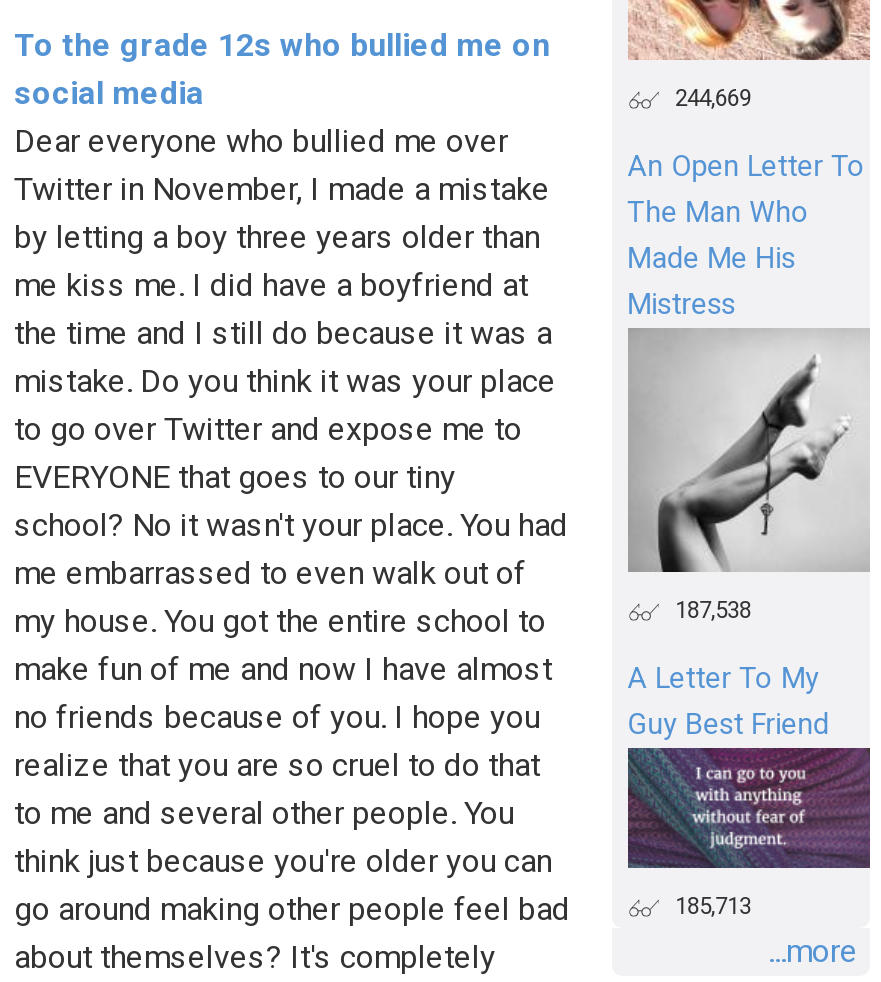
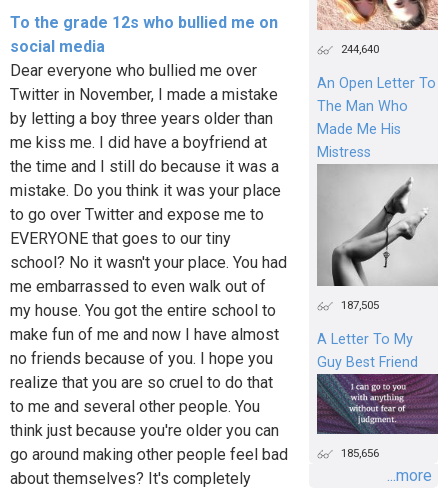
- 244,669
+ 244,640

- 187,538
+ 187,505

- 185,713
+ 185,656
